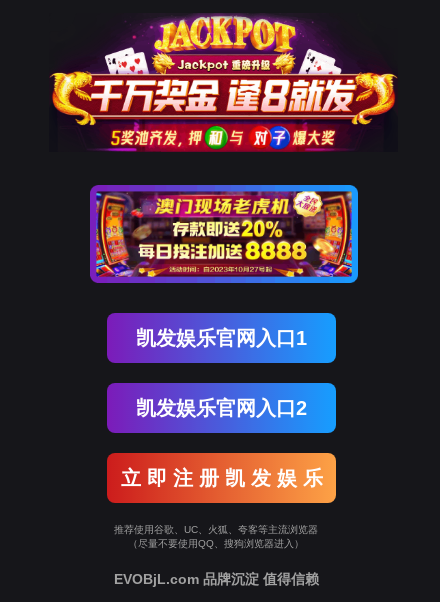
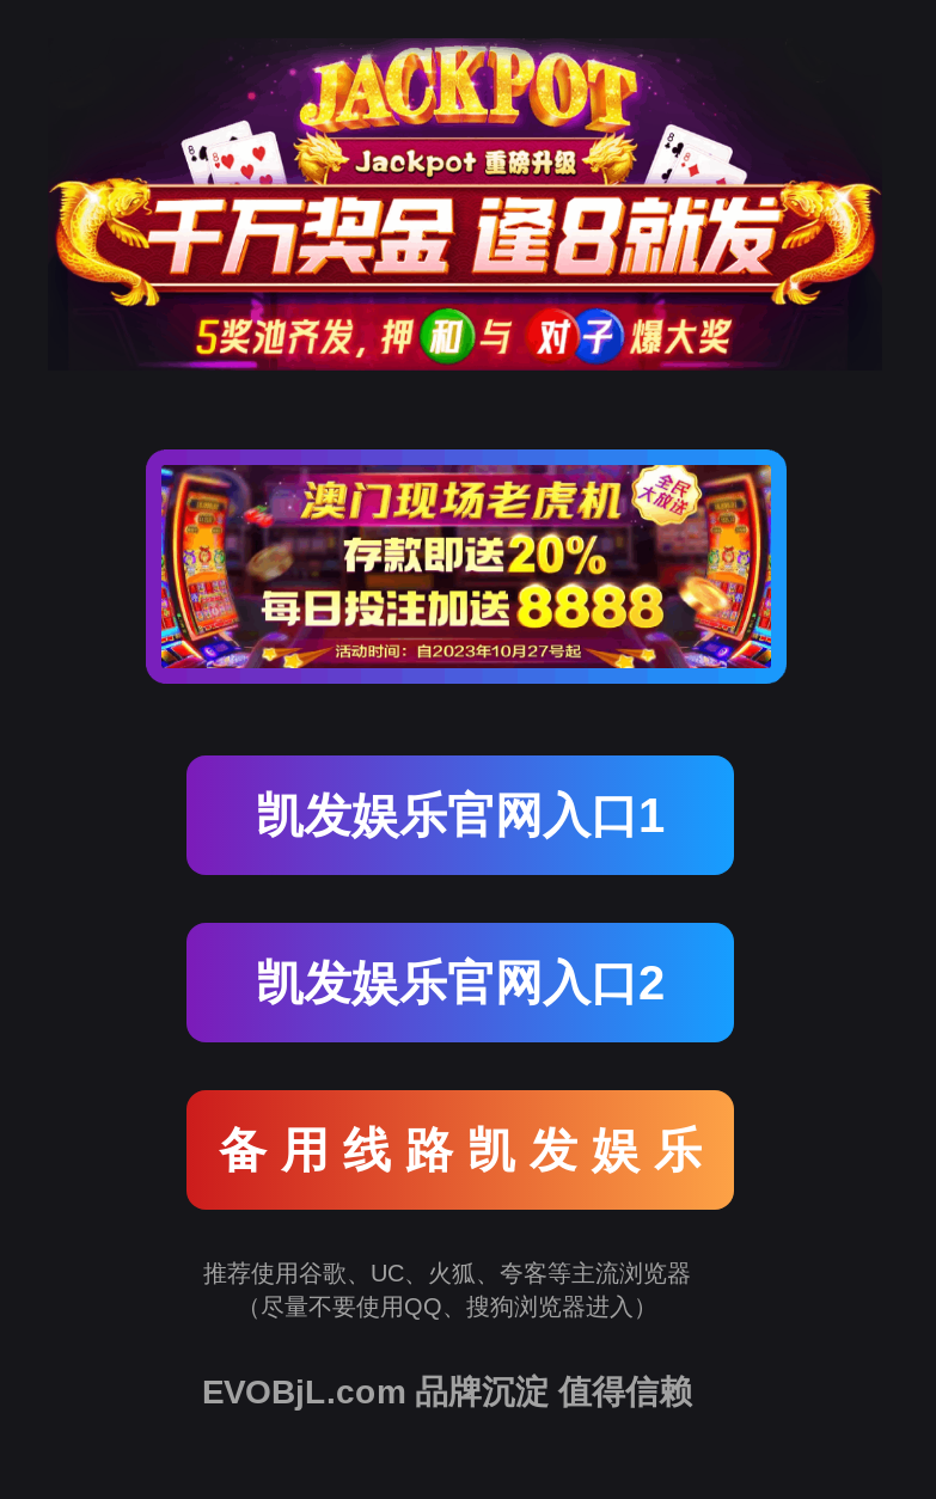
- 立 即 注 册 凯 发 娱 乐
+ 备 用 线 路 凯 发 娱 乐
